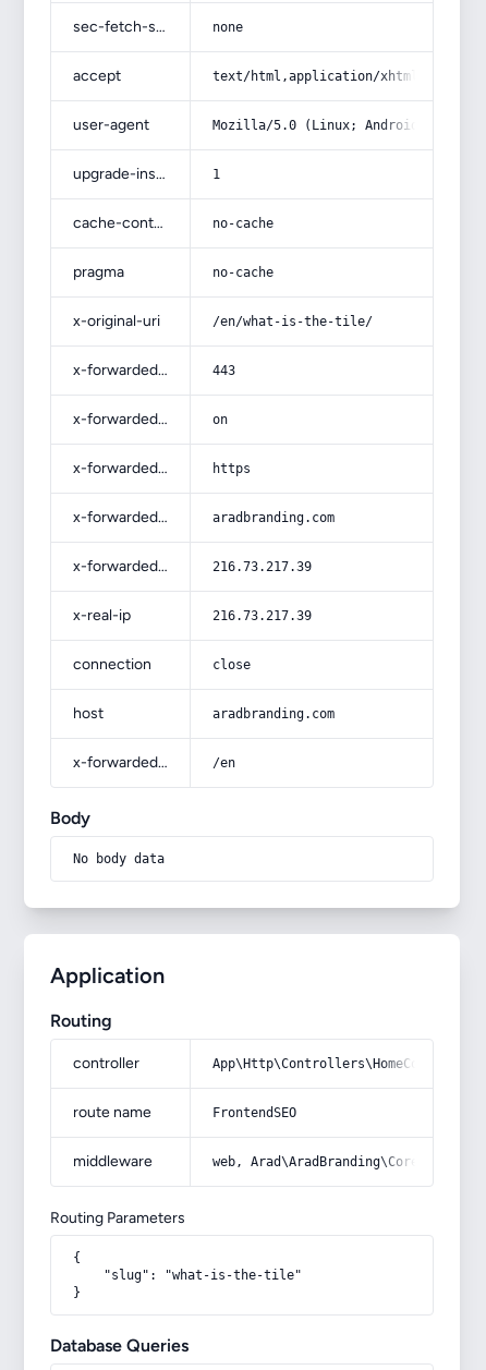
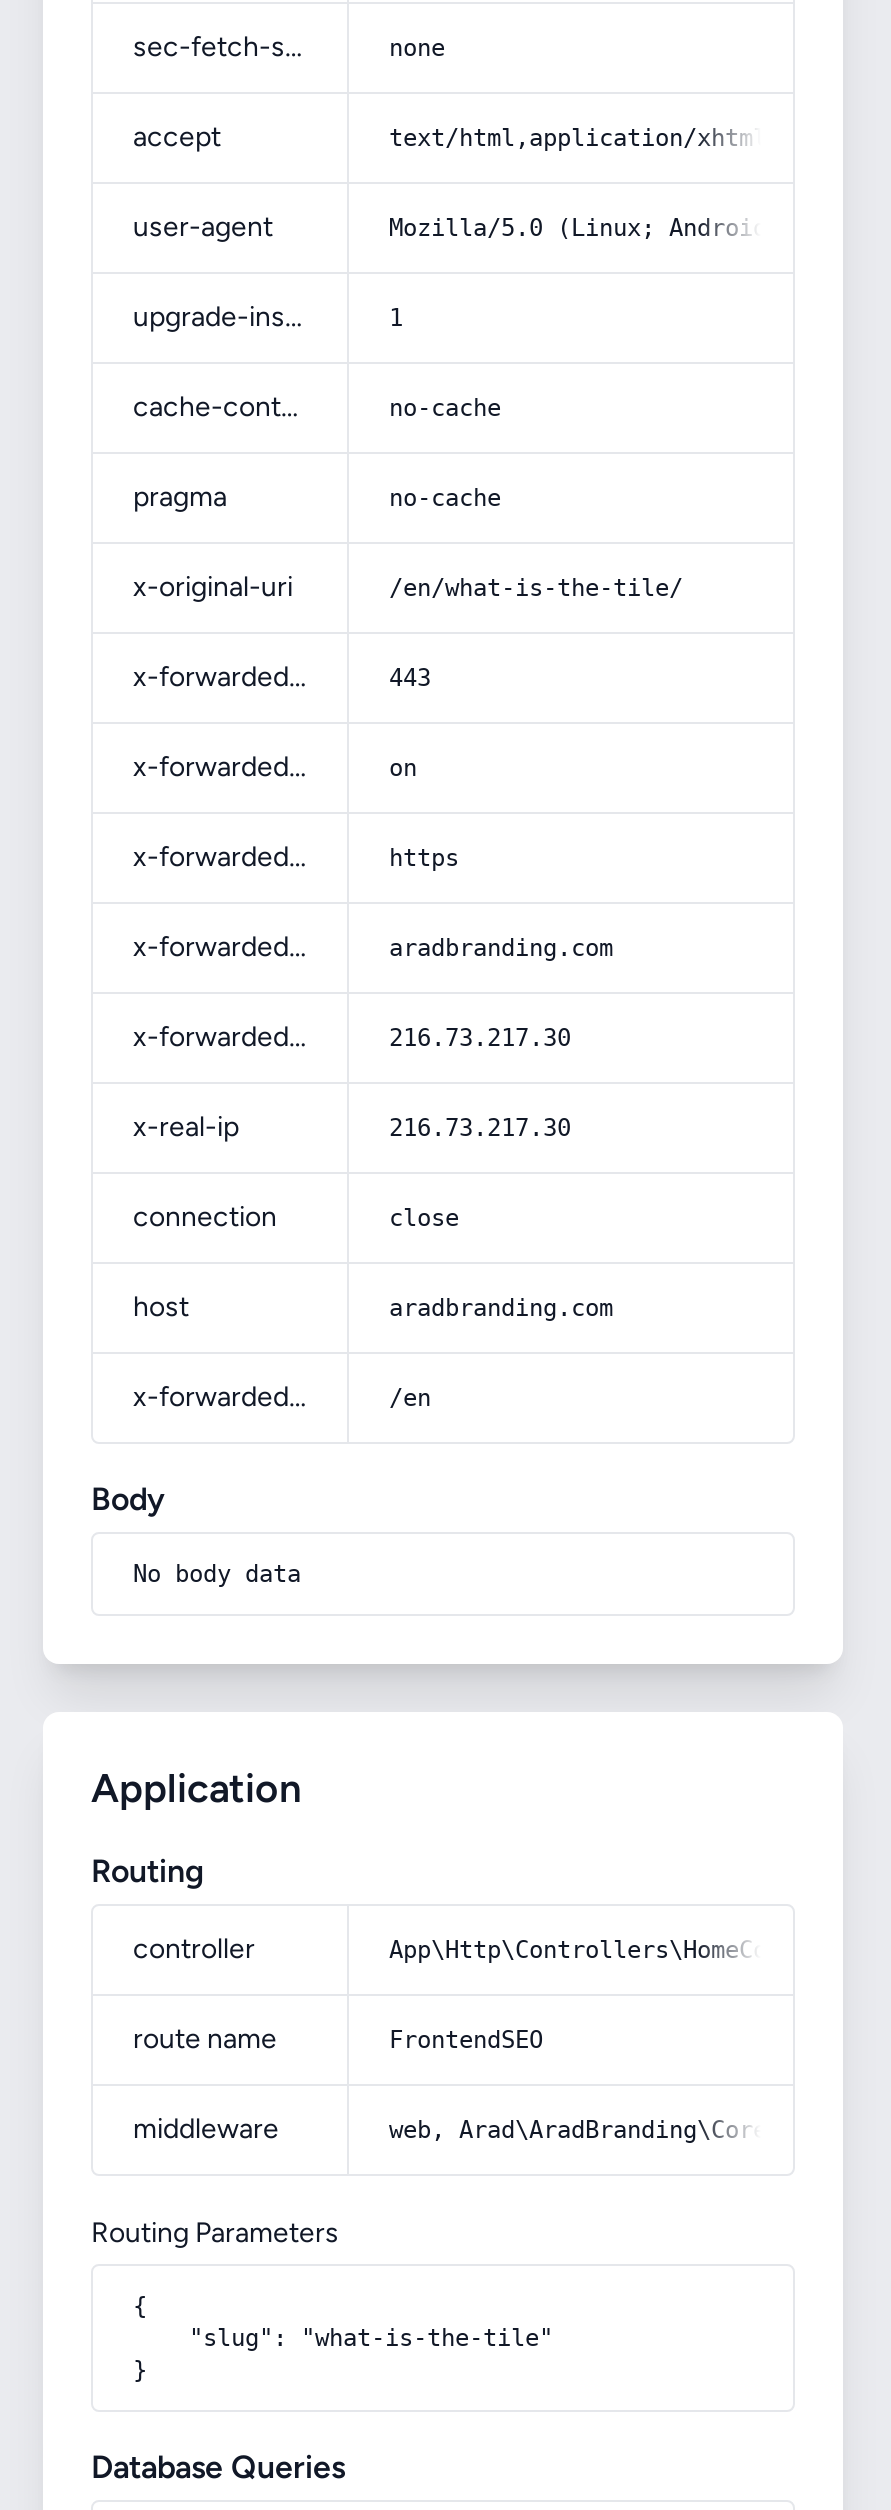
- 216.73.217.39
+ 216.73.217.30

- 216.73.217.39
+ 216.73.217.30
